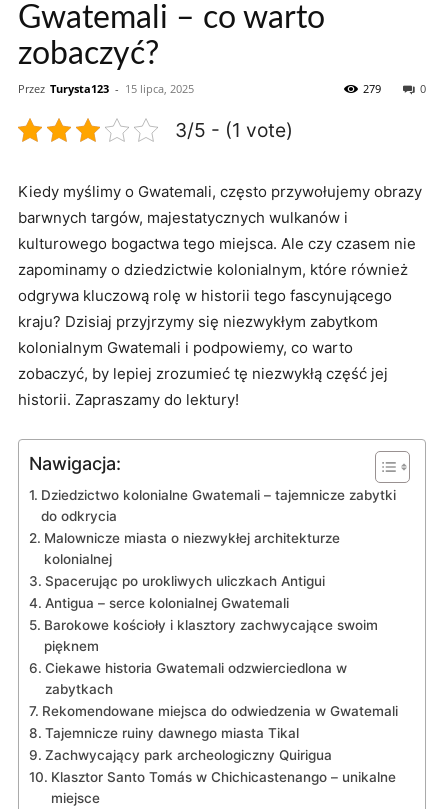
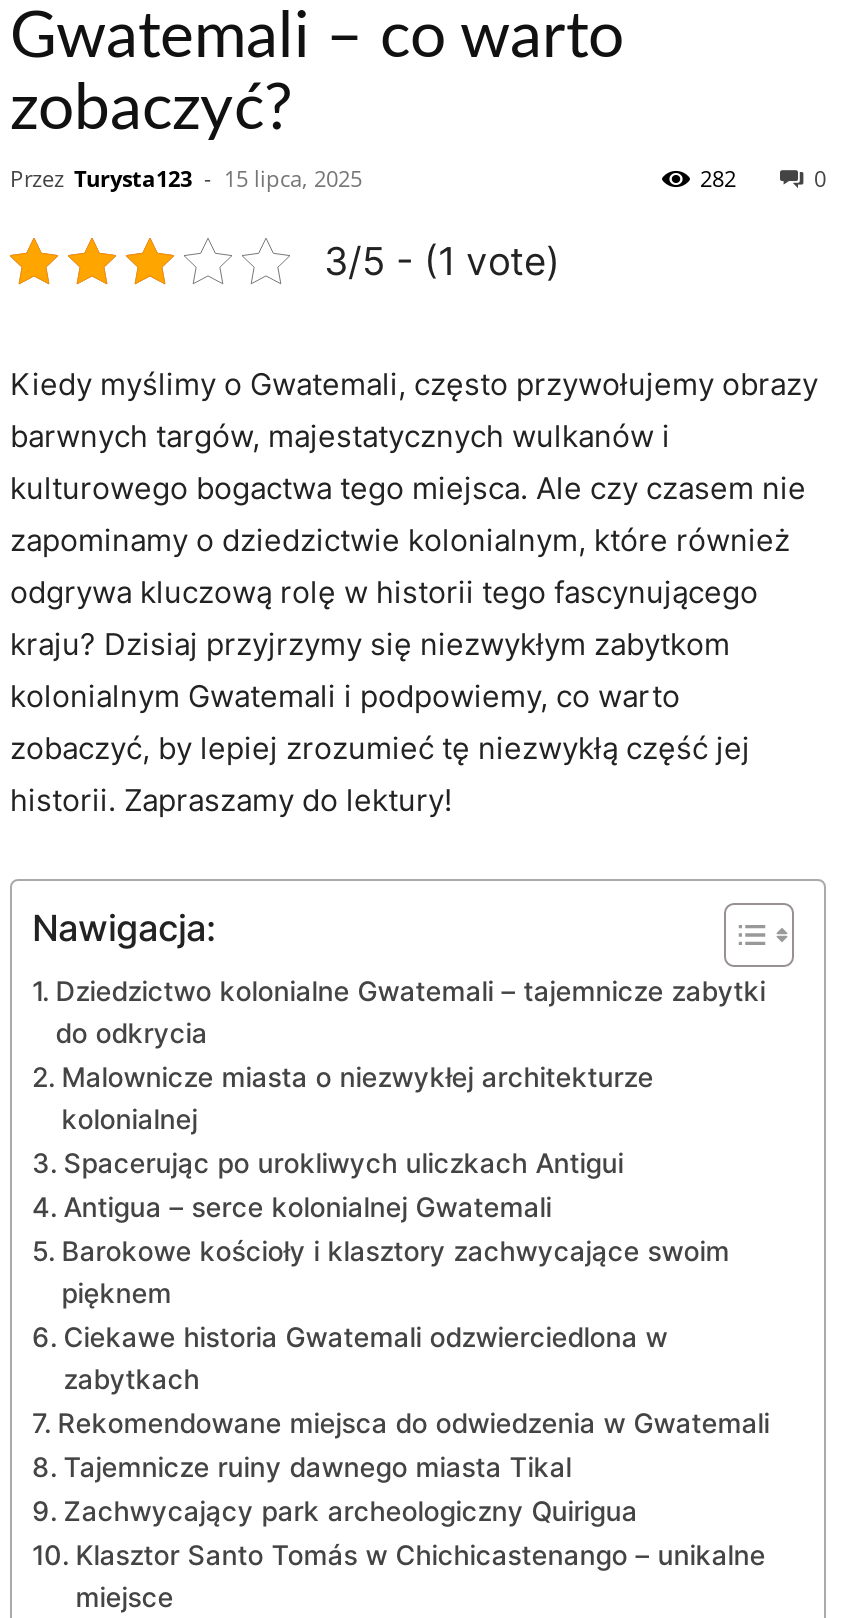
- 279
+ 282
